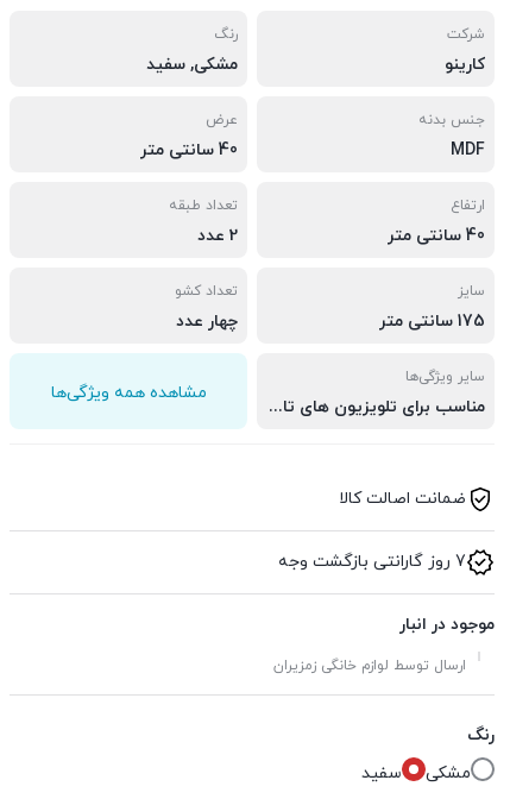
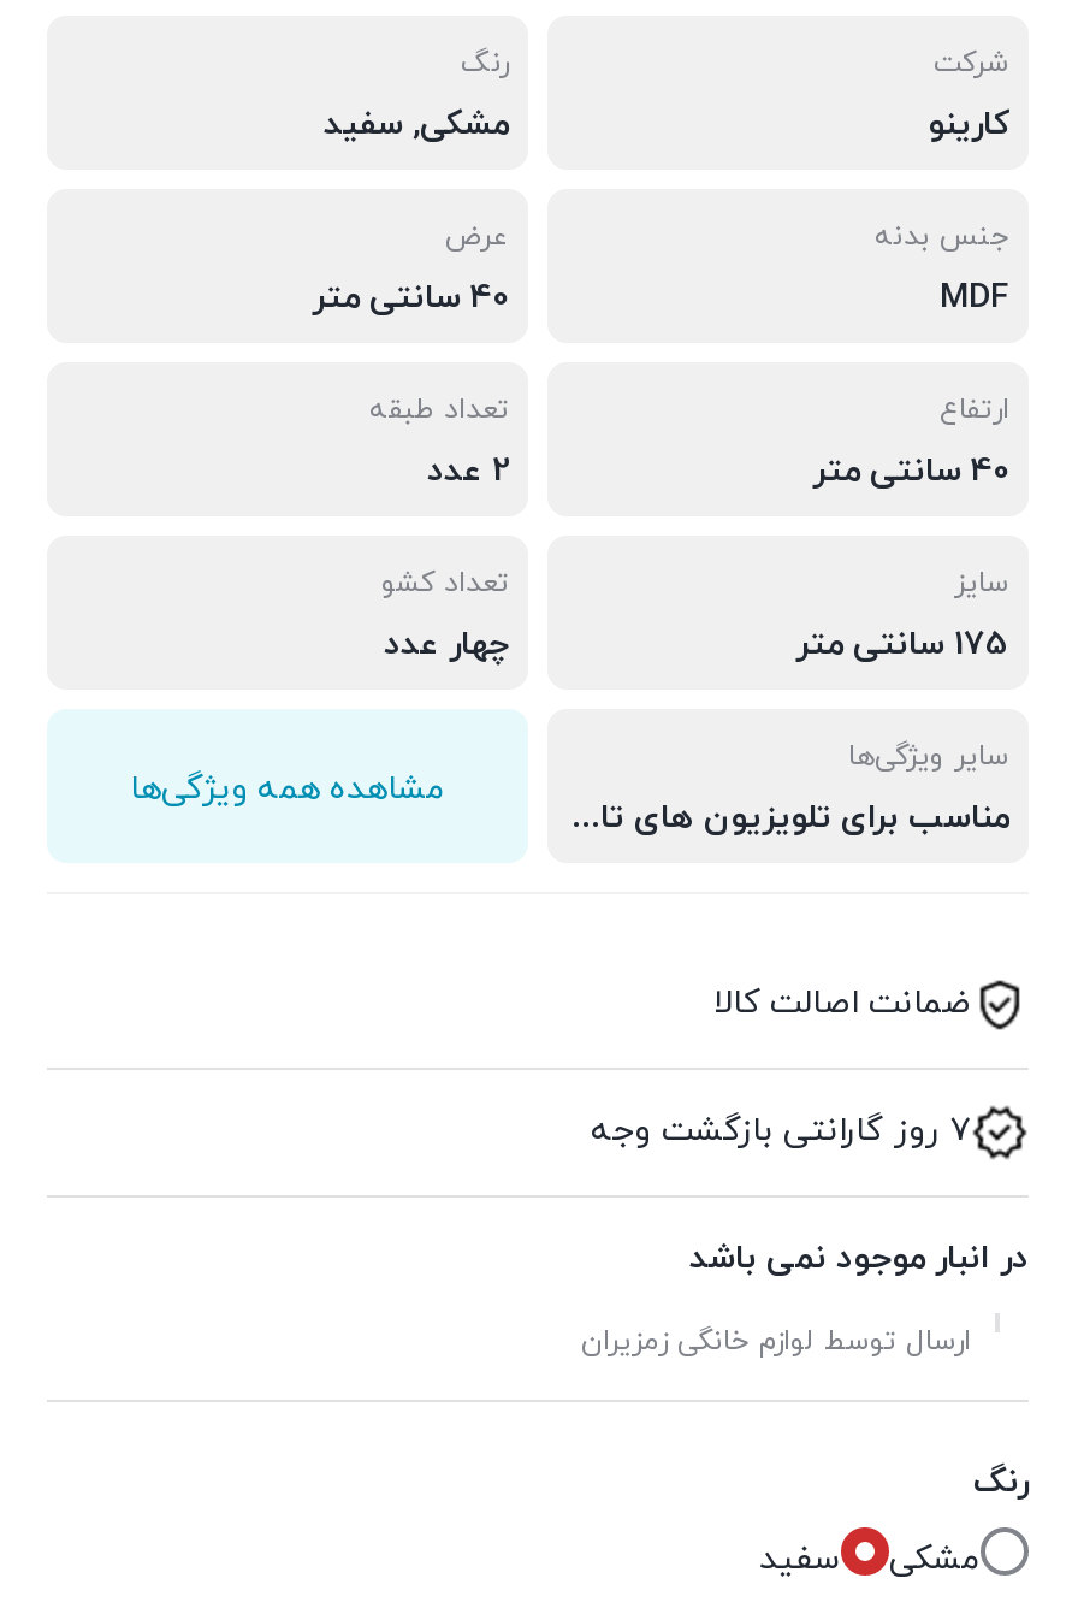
- موجود در انبار
+ در انبار موجود نمی باشد
